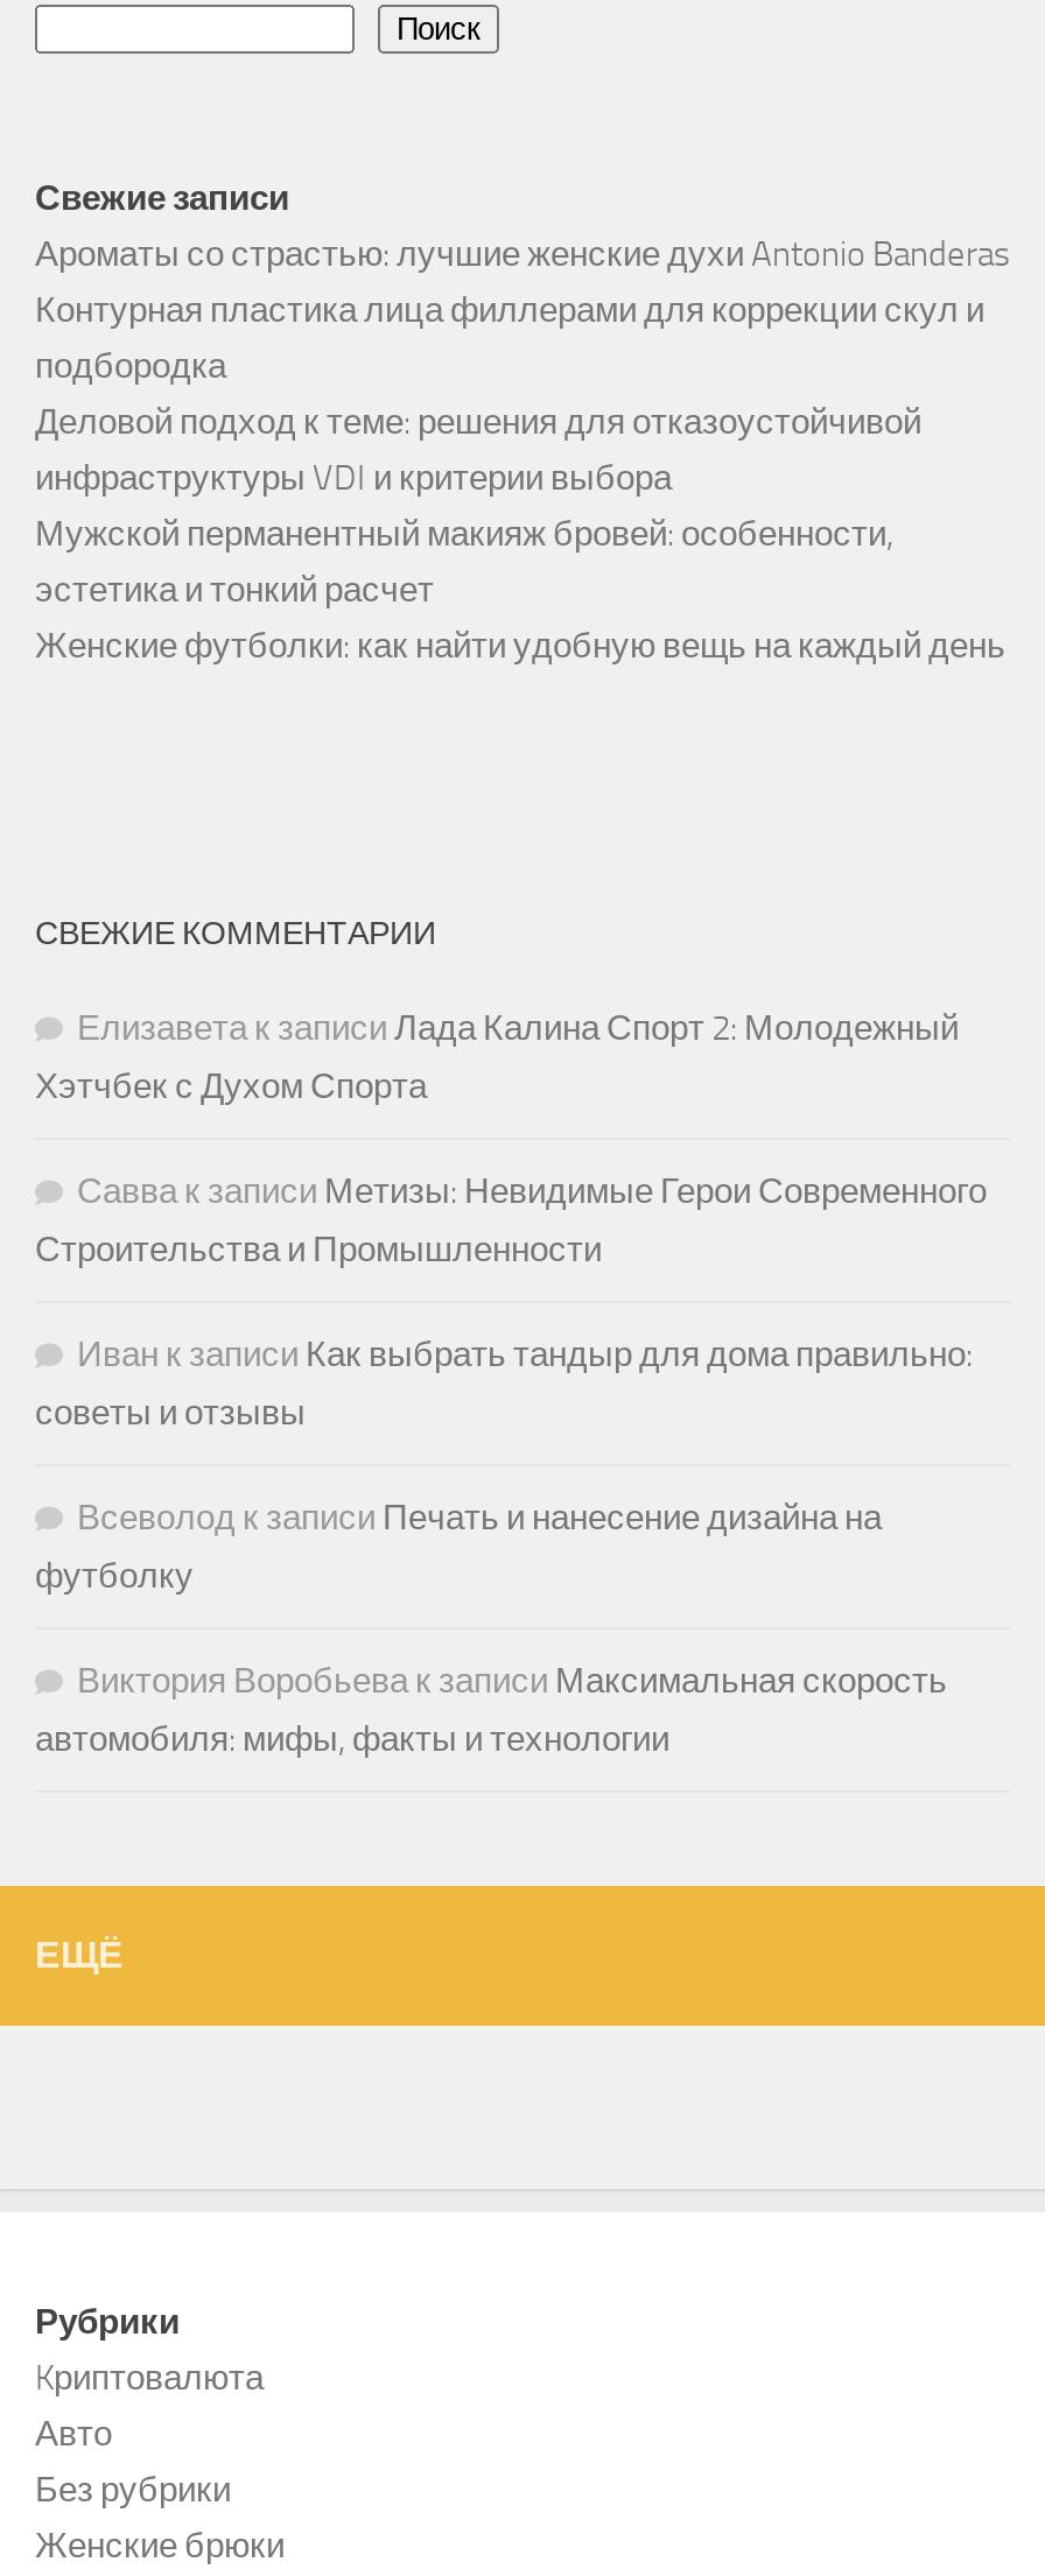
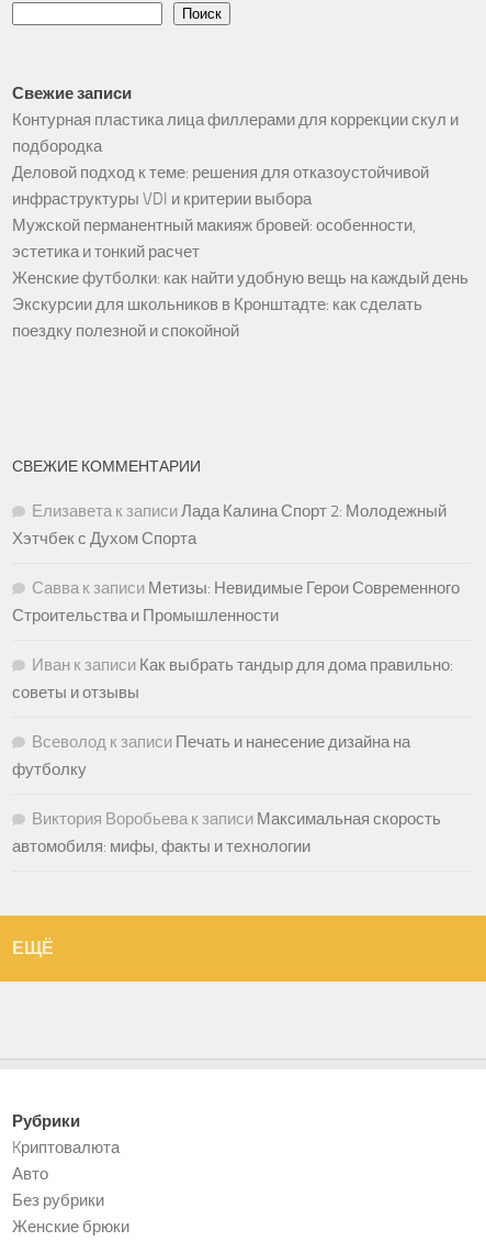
- Ароматы со страстью: лучшие женские духи Antonio Banderas

moved up: Контурная пластика лица филлерами для коррекции скул и | подбородка | Деловой подход к теме: решения для отказоустойчивой | инфраструктуры VDI и критерии выбора | Мужской перманентный макияж бровей: особенности, | эстетика и тонкий расчет | Женские футболки: как найти удобную вещь на каждый день

+ Экскурсии для школьников в Кронштадте: как сделать
+ поездку полезной и спокойной
